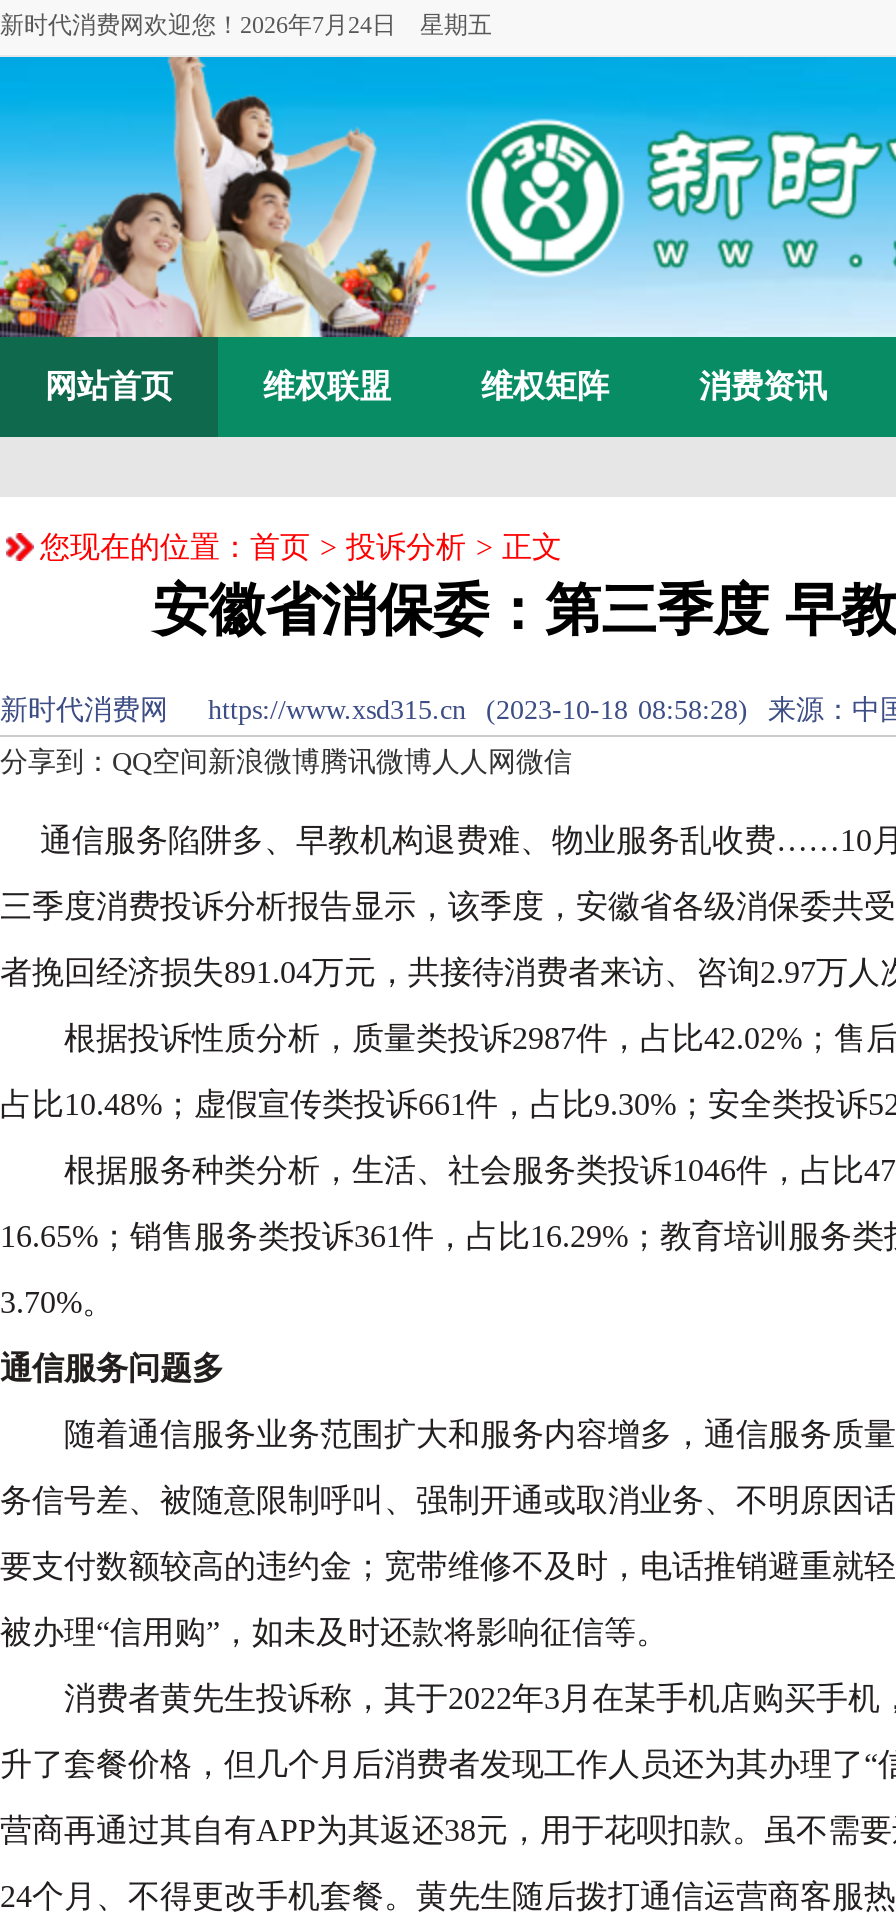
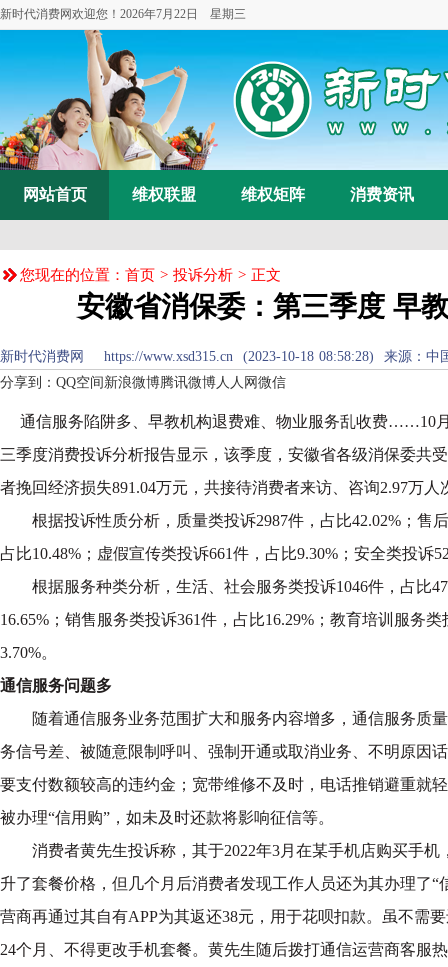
- 新时代消费网欢迎您！2026年7月24日 星期五
+ 新时代消费网欢迎您！2026年7月22日 星期三
